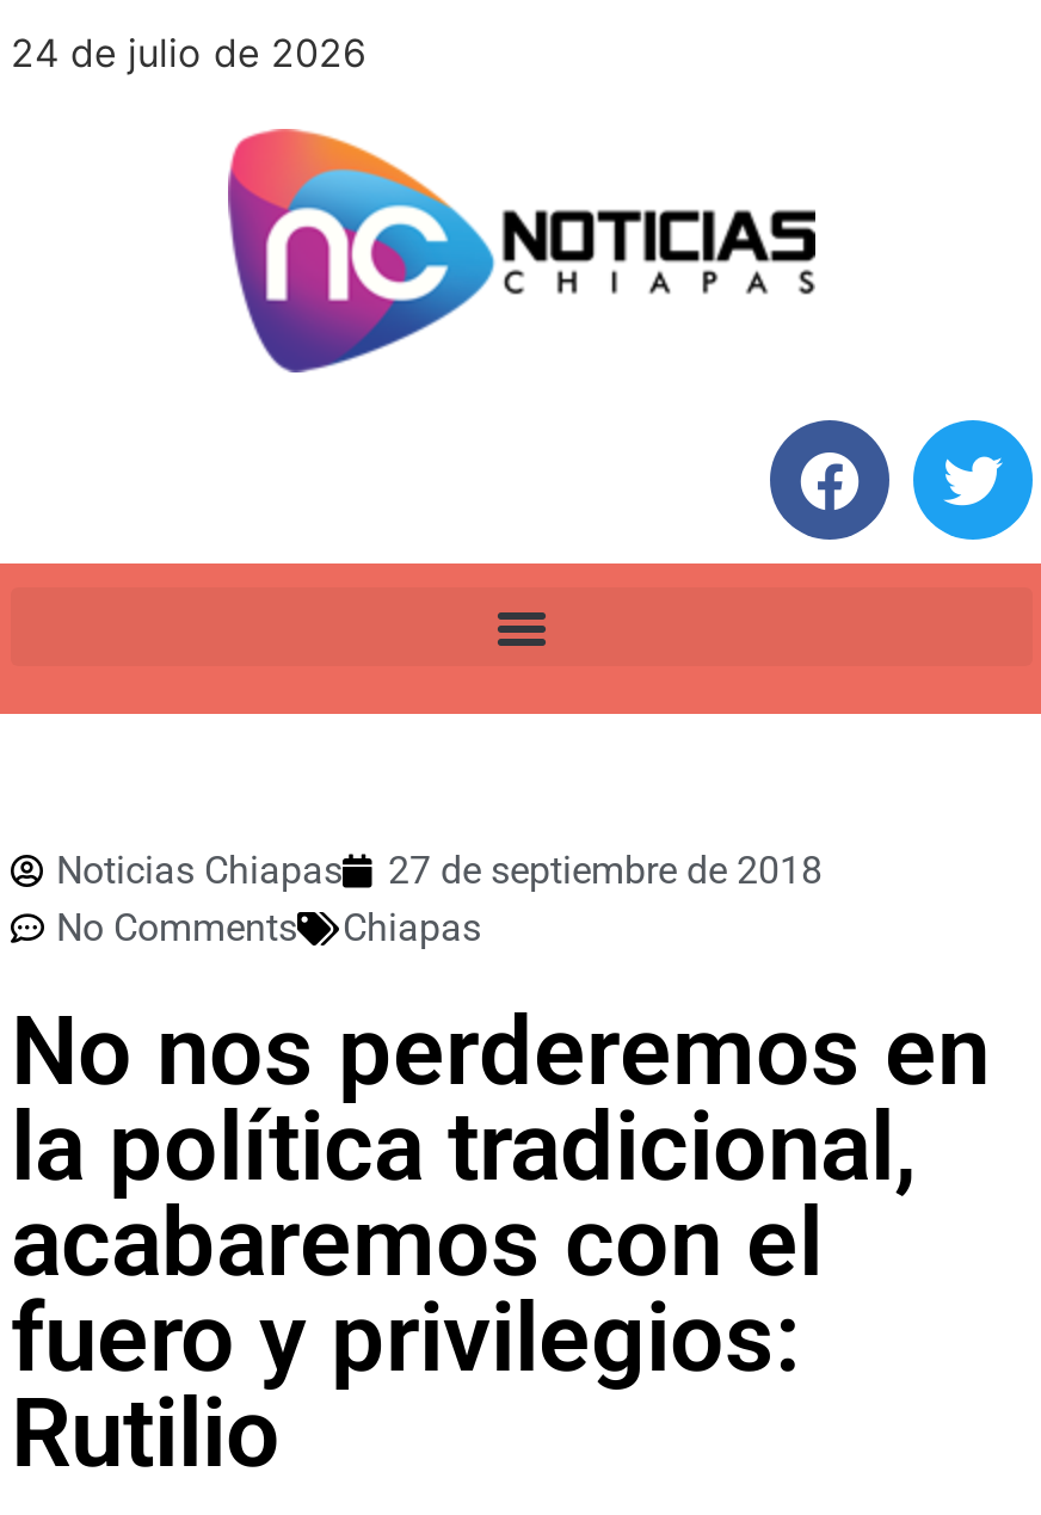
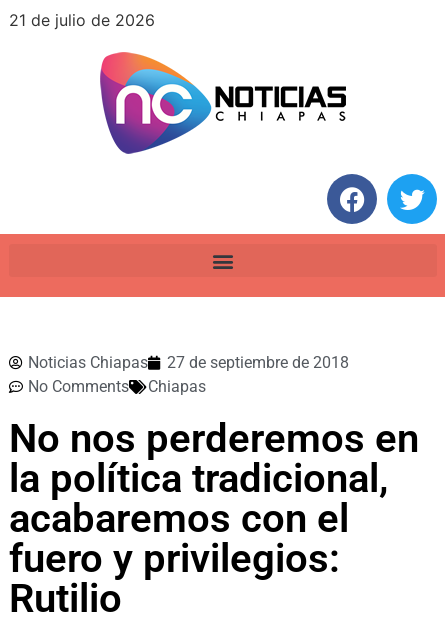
- 24 de julio de 2026
+ 21 de julio de 2026
